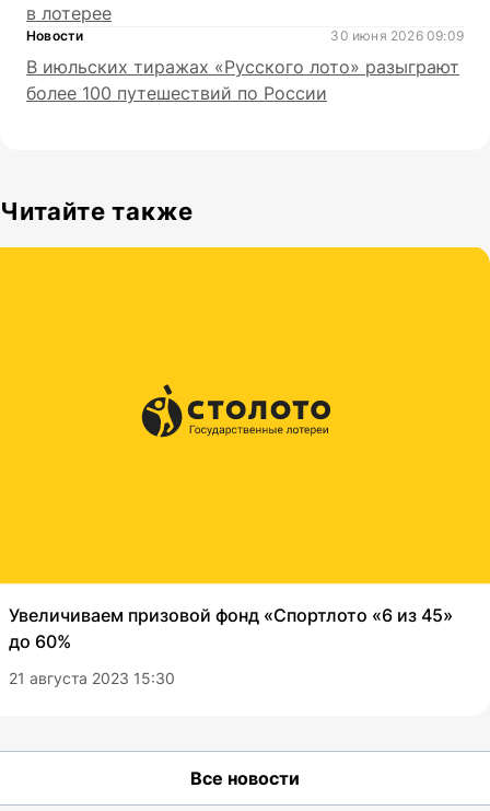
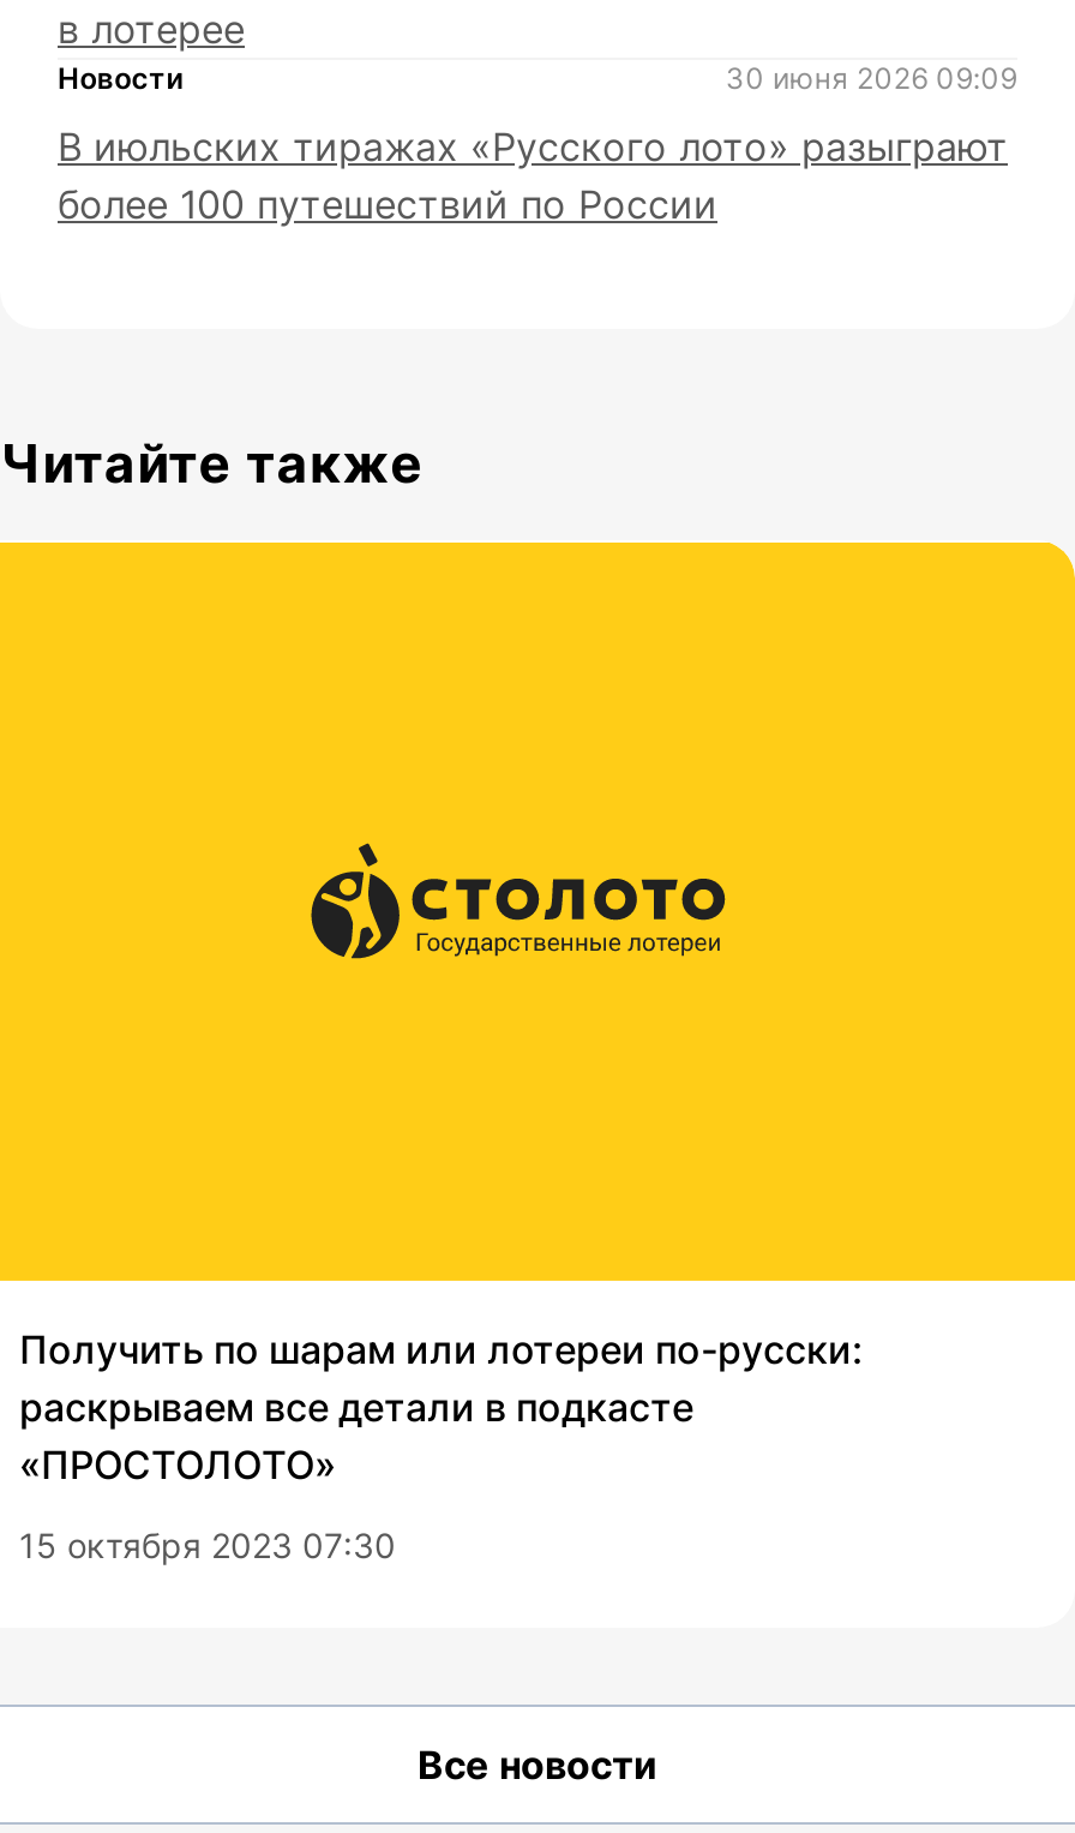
- Увеличиваем призовой фонд «Спортлото «6 из 45»
- до 60%
+ Получить по шарам или лотереи по-русски:
+ раскрываем все детали в подкасте
+ «ПРОСТОЛОТО»

- 21 августа 2023 15:30
+ 15 октября 2023 07:30
